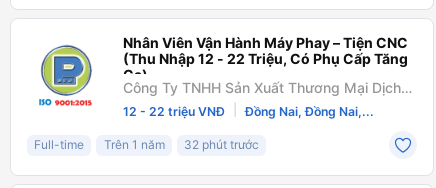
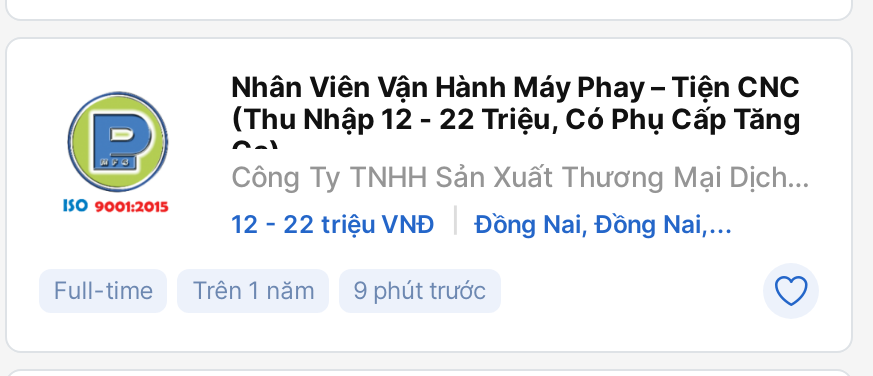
- Full-time Trên 1 năm 32 phút trước
+ Full-time Trên 1 năm 9 phút trước
